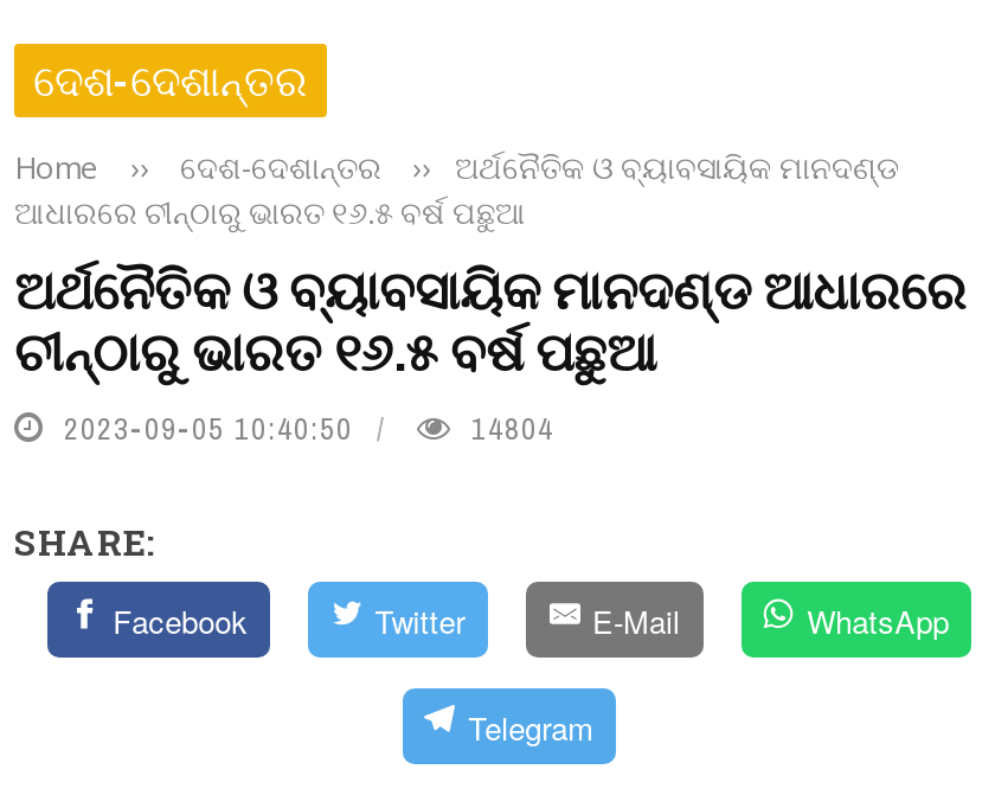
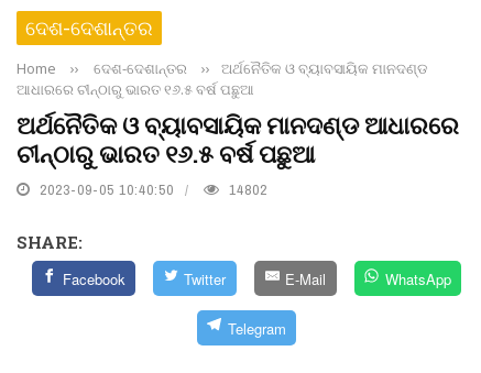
- 14804
+ 14802
